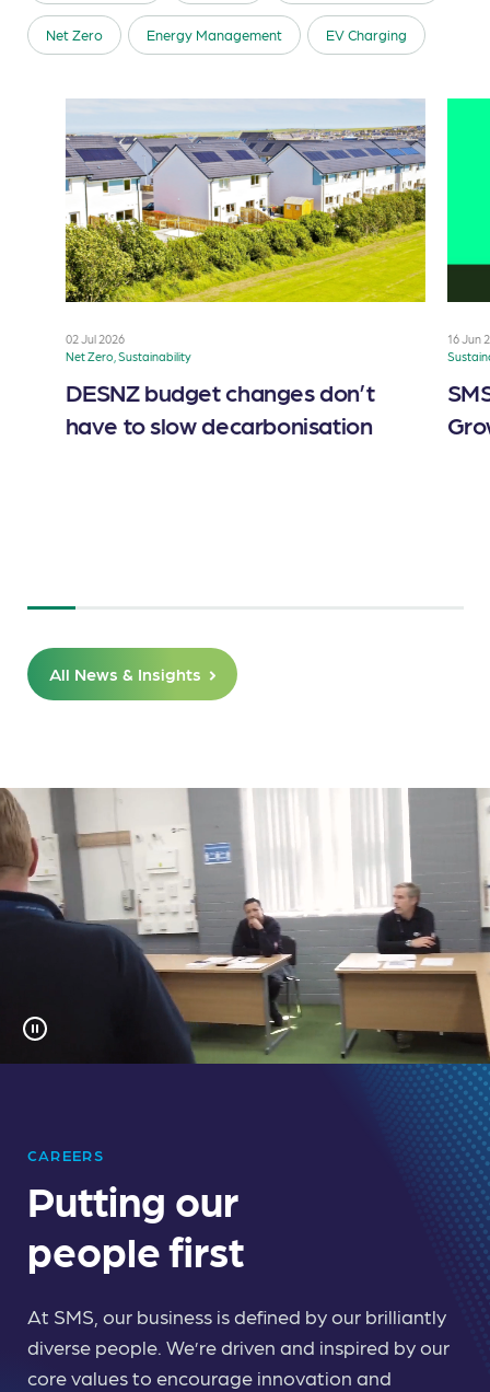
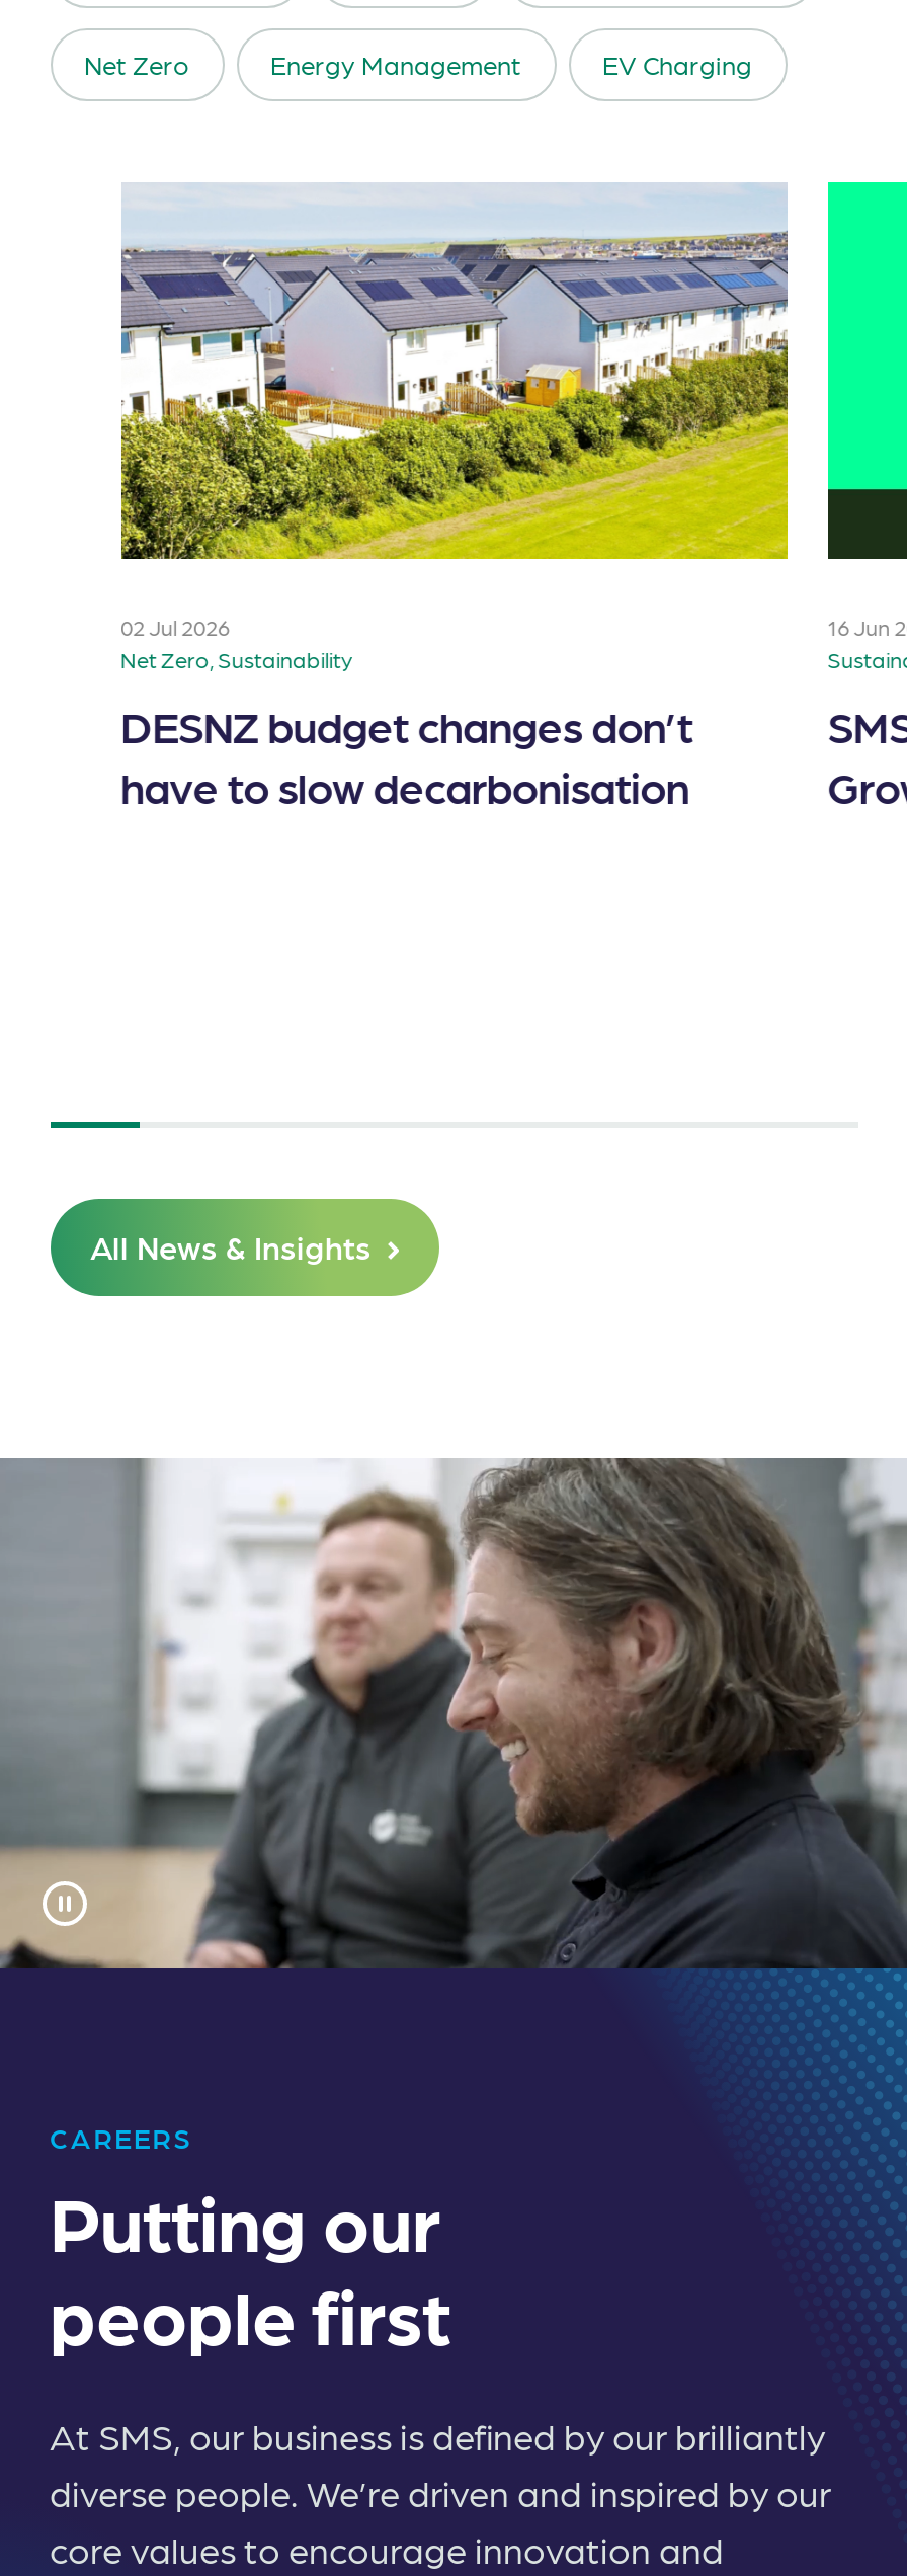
- [image]
+ [image]
